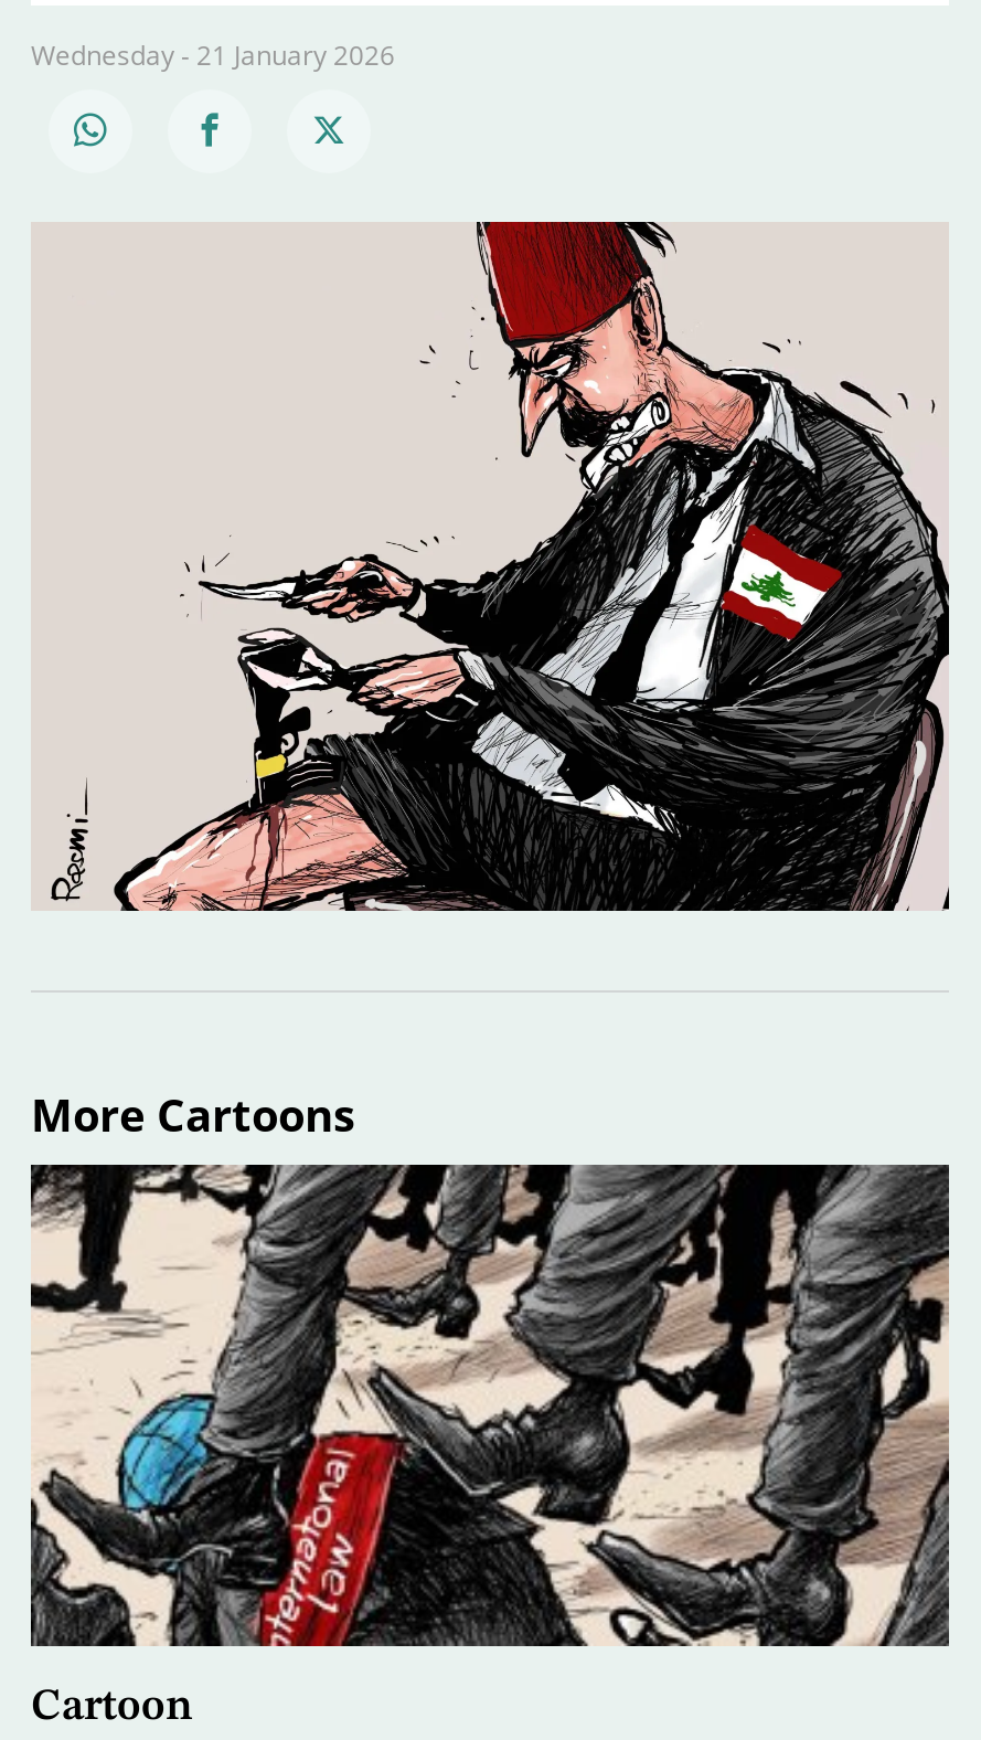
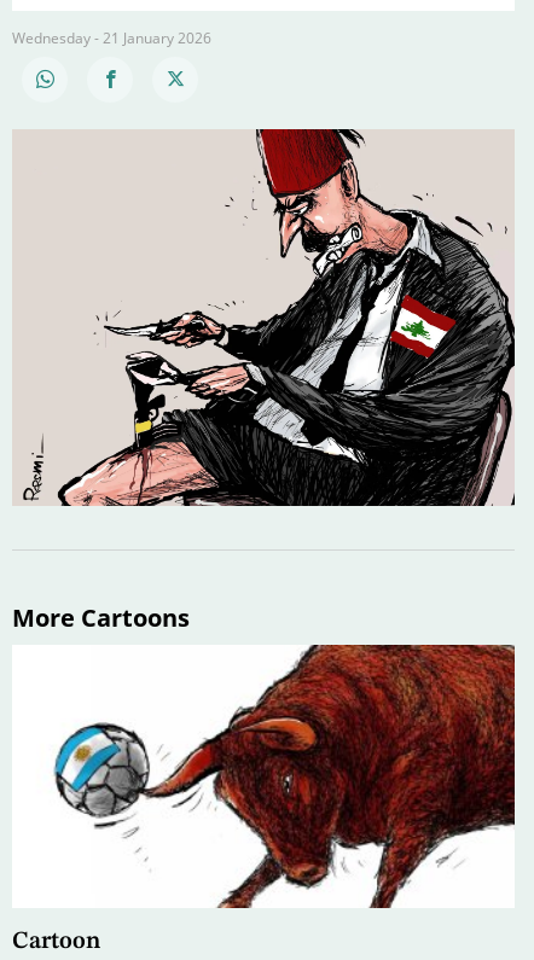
- [image]
+ [image]
